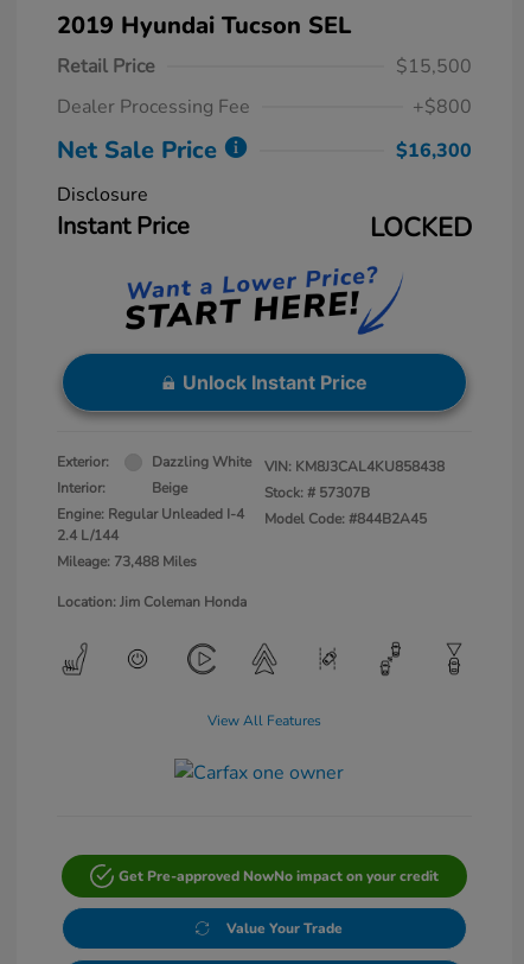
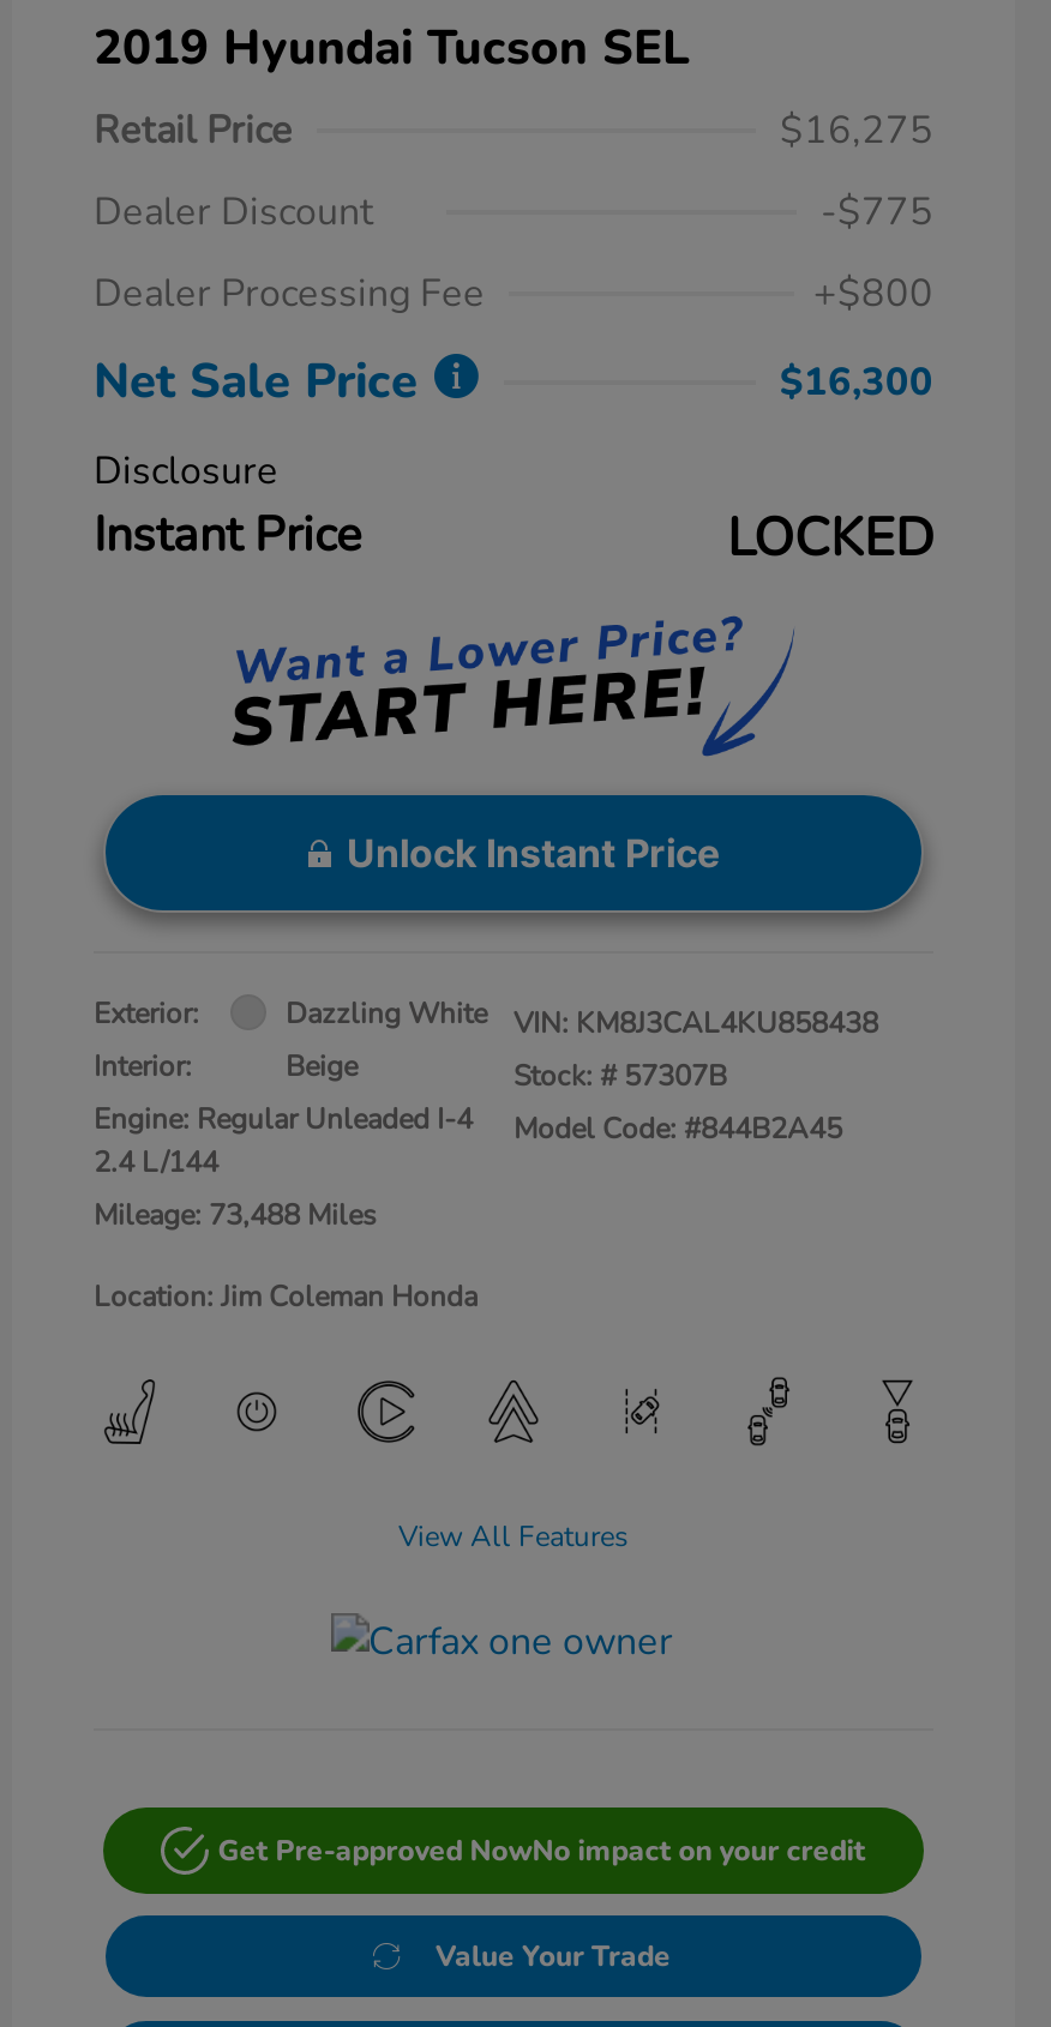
- $15,500
+ $16,275
+ Dealer Discount
+ -$775
